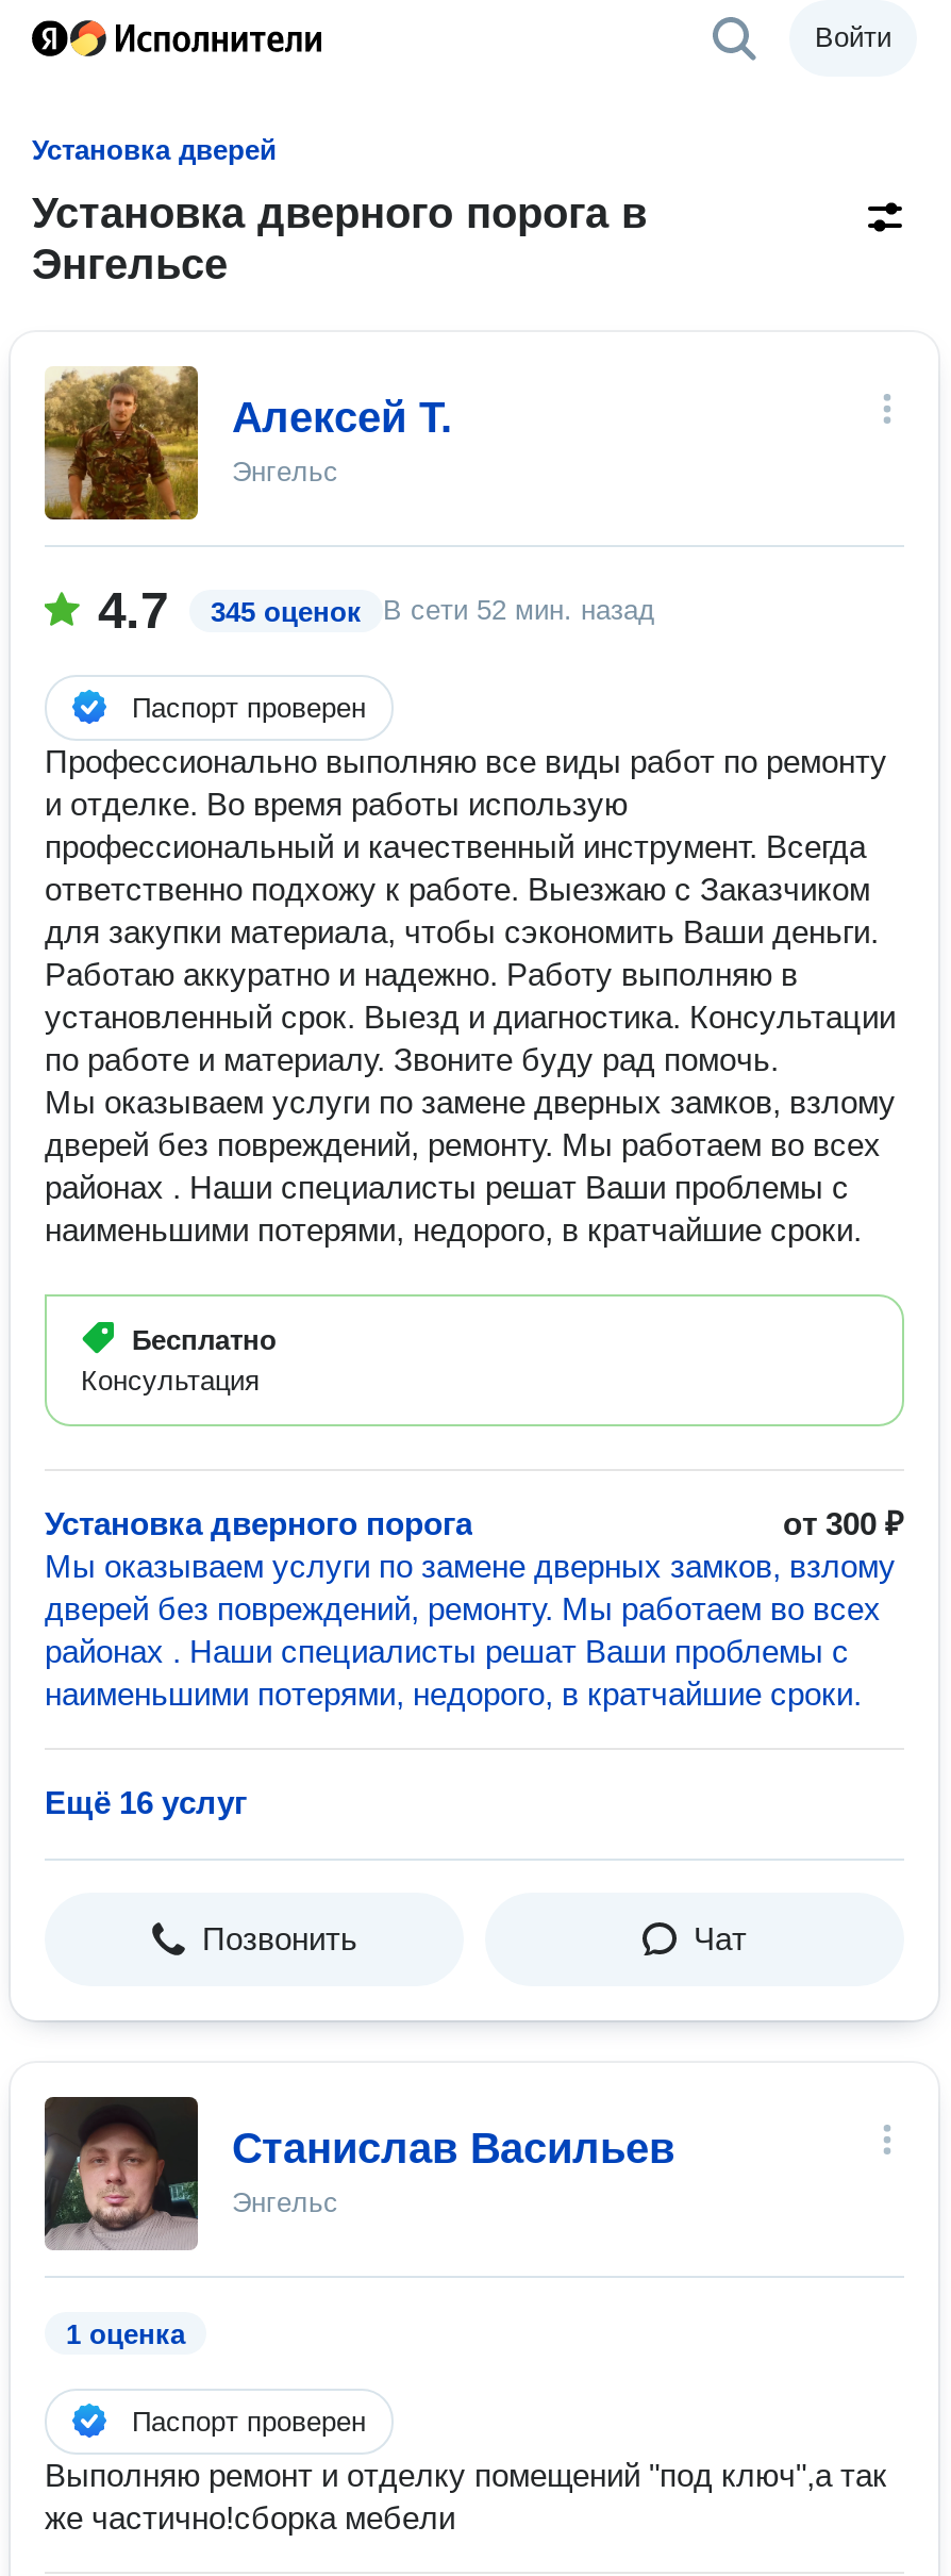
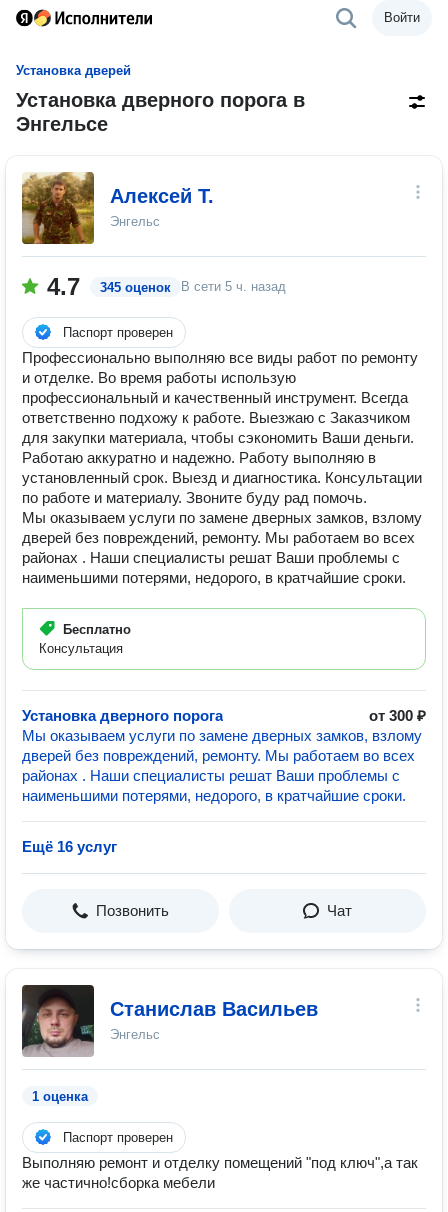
- В сети 52 мин. назад
+ В сети 5 ч. назад
